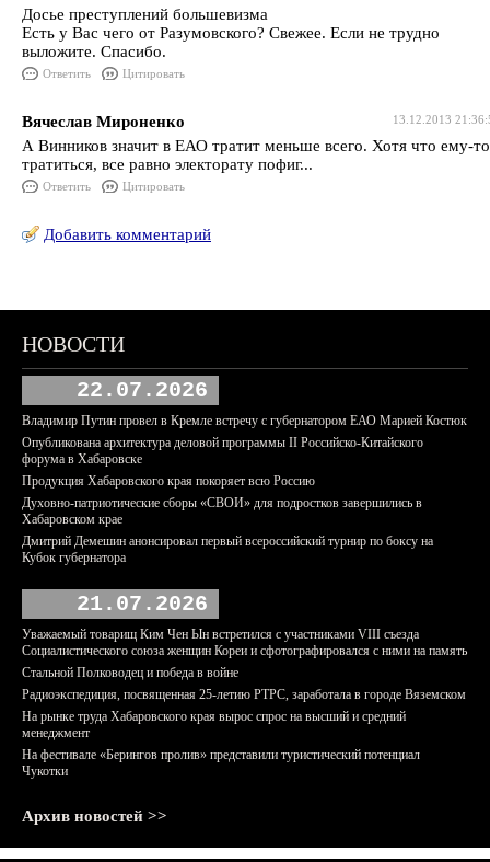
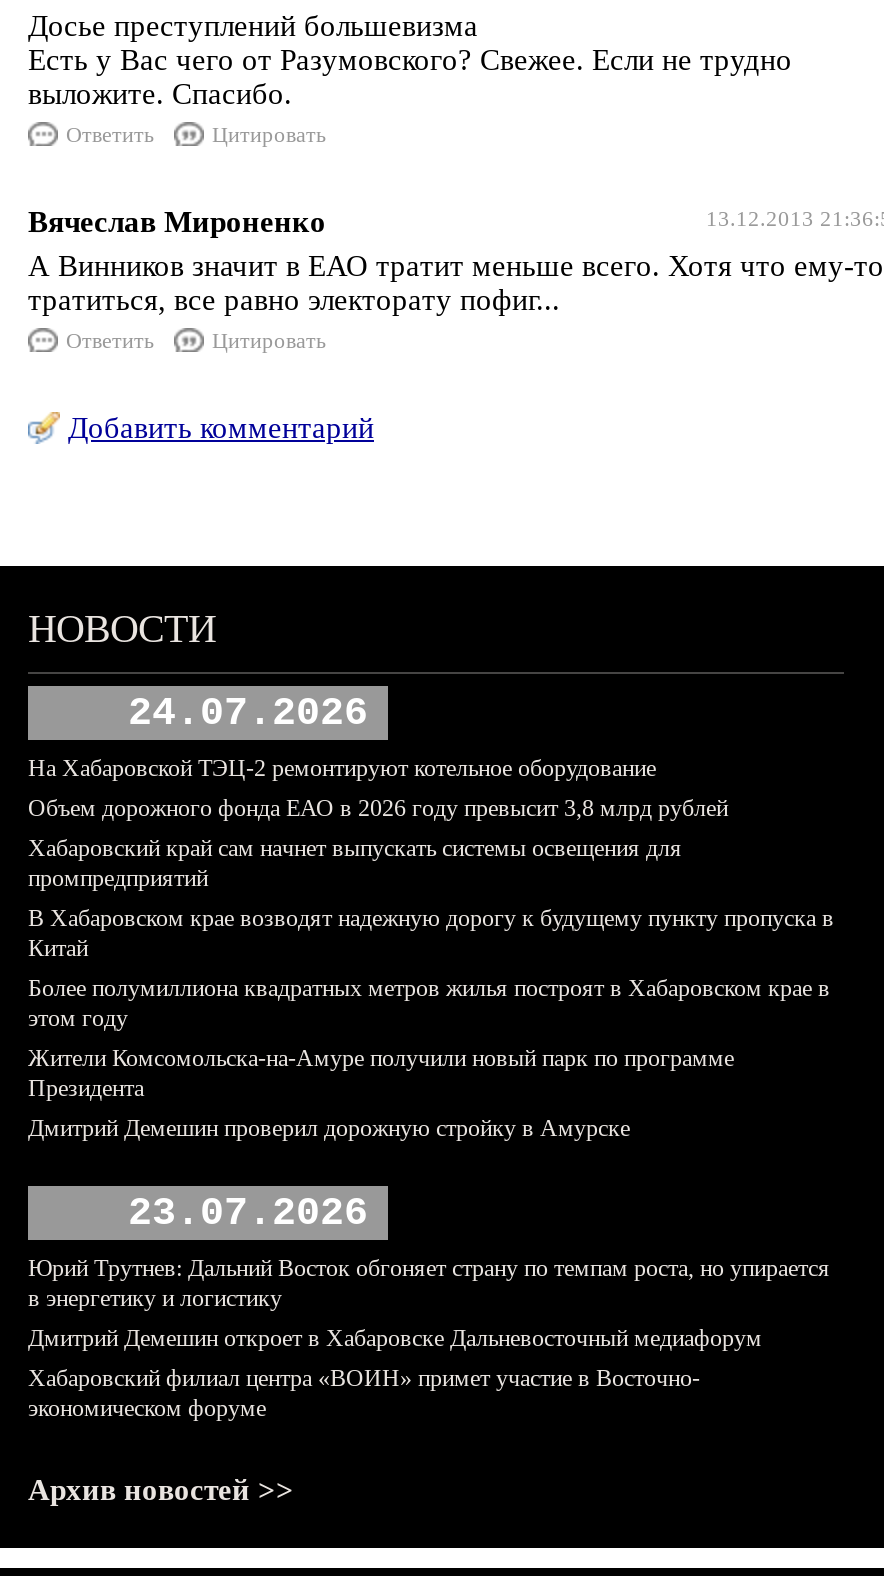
- 22.07.2026
- Владимир Путин провел в Кремле встречу с губернатором ЕАО Марией Костюк
- Опубликована архитектура деловой программы II Российско-Китайского
- форума в Хабаровске
- Продукция Хабаровского края покоряет всю Россию
- Духовно-патриотические сборы «СВОИ» для подростков завершились в
- Хабаровском крае
- Дмитрий Демешин анонсировал первый всероссийский турнир по боксу на
- Кубок губернатора
+ 24.07.2026
+ На Хабаровской ТЭЦ-2 ремонтируют котельное оборудование
+ Объем дорожного фонда ЕАО в 2026 году превысит 3,8 млрд рублей
+ Хабаровский край сам начнет выпускать системы освещения для
+ промпредприятий
+ В Хабаровском крае возводят надежную дорогу к будущему пункту пропуска в
+ Китай
+ Более полумиллиона квадратных метров жилья построят в Хабаровском крае в
+ этом году
+ Жители Комсомольска-на-Амуре получили новый парк по программе
+ Президента
+ Дмитрий Демешин проверил дорожную стройку в Амурске

- 21.07.2026
- Уважаемый товарищ Ким Чен Ын встретился с участниками VIII съезда
- Социалистического союза женщин Кореи и сфотографировался с ними на память
- Стальной Полководец и победа в войне
- Радиоэкспедиция, посвященная 25-летию РТРС, заработала в городе Вяземском
- На рынке труда Хабаровского края вырос спрос на высший и средний
- менеджмент
- На фестивале «Берингов пролив» представили туристический потенциал
- Чукотки
+ 23.07.2026
+ Юрий Трутнев: Дальний Восток обгоняет страну по темпам роста, но упирается
+ в энергетику и логистику
+ Дмитрий Демешин откроет в Хабаровске Дальневосточный медиафорум
+ Хабаровский филиал центра «ВОИН» примет участие в Восточно-
+ экономическом форуме
